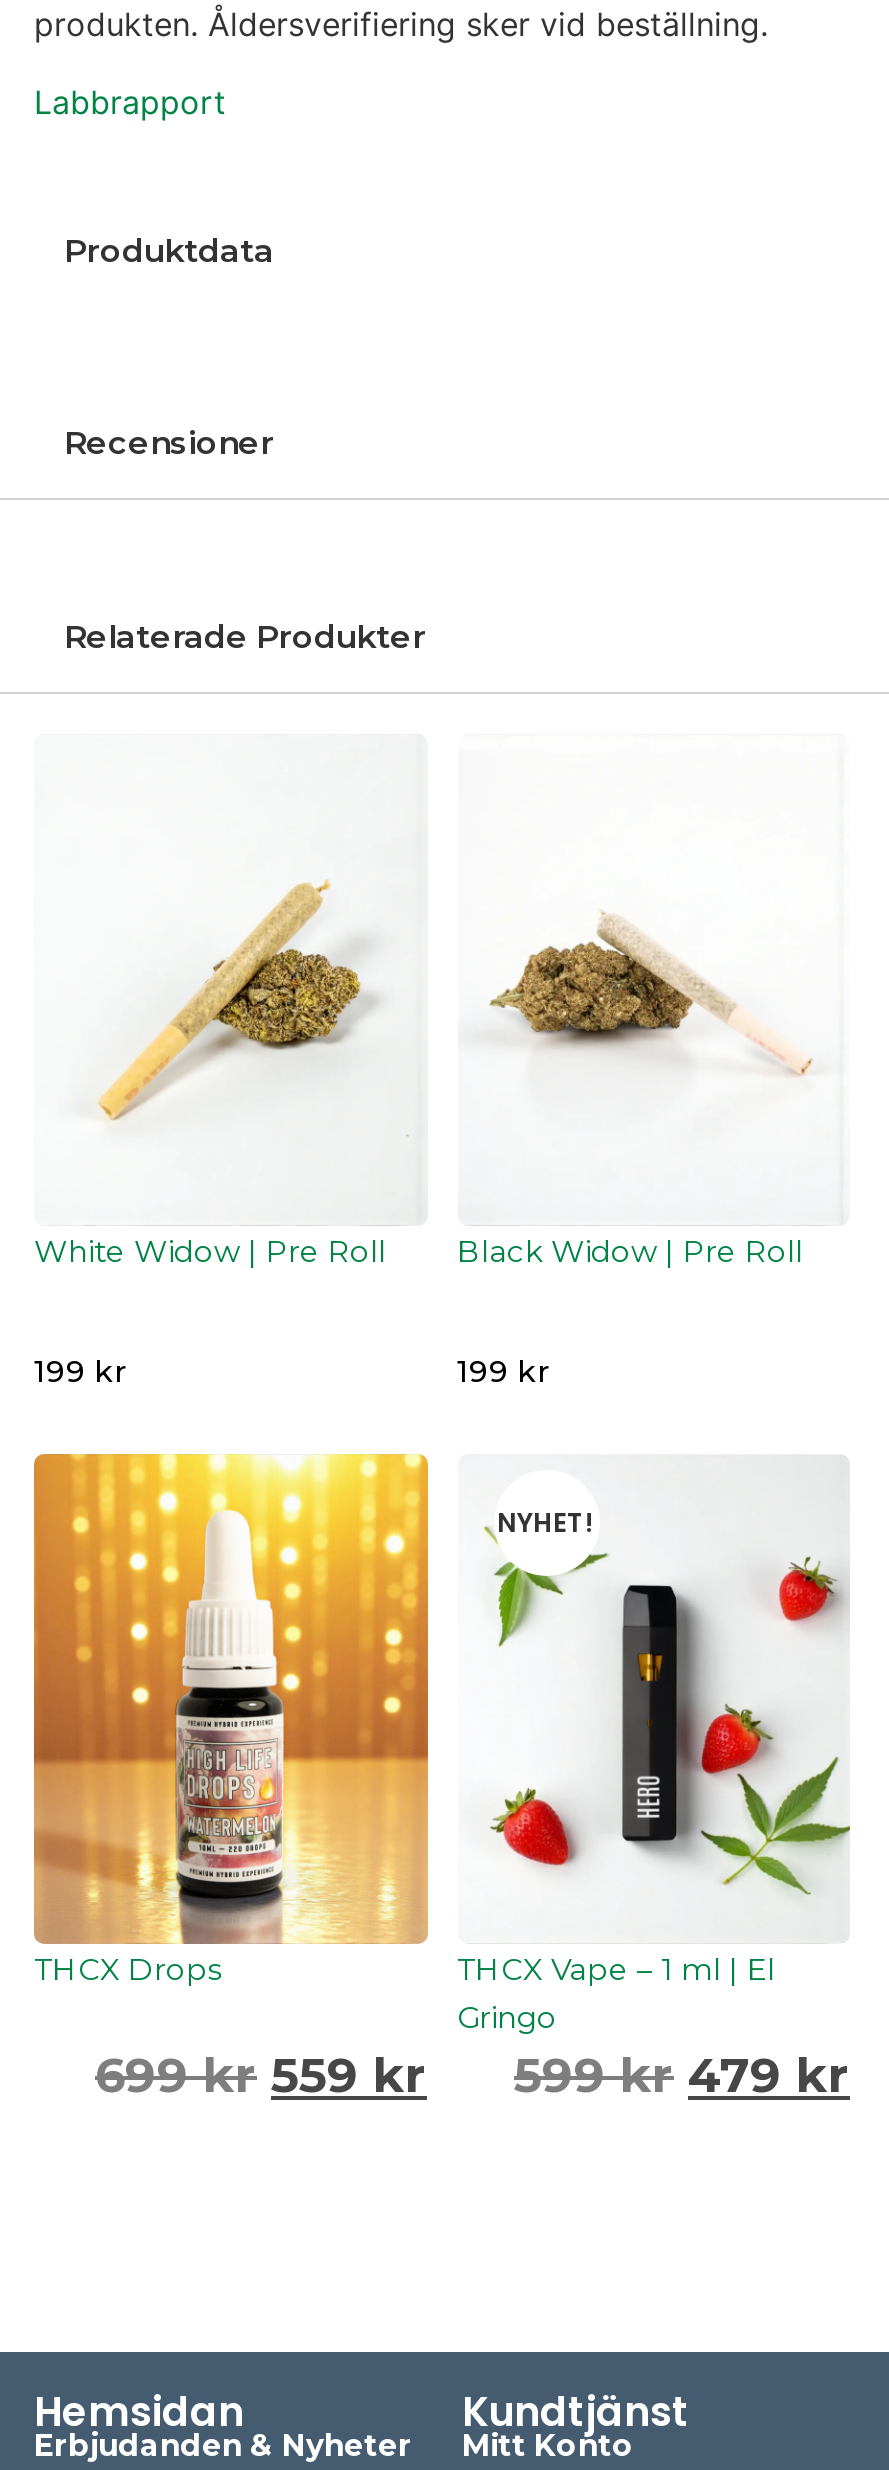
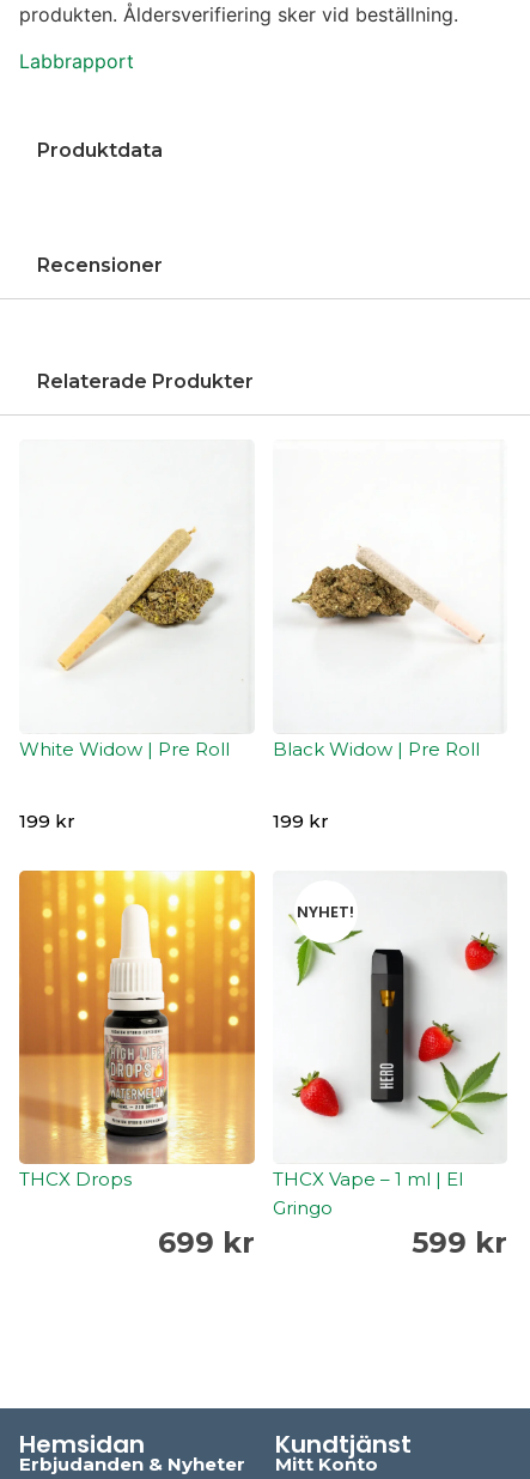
- 699kr 559 kr
+ 699 kr

- 599kr 479 kr
+ 599 kr
